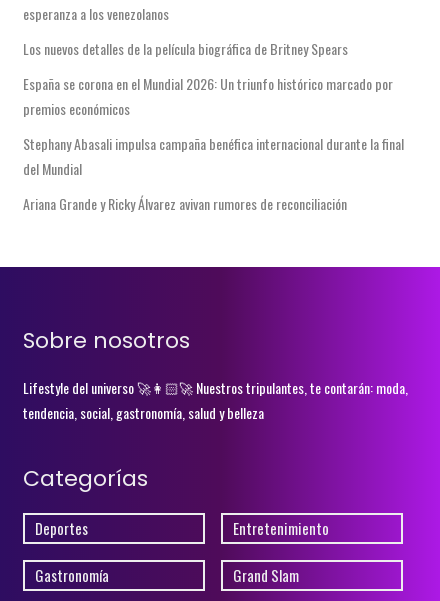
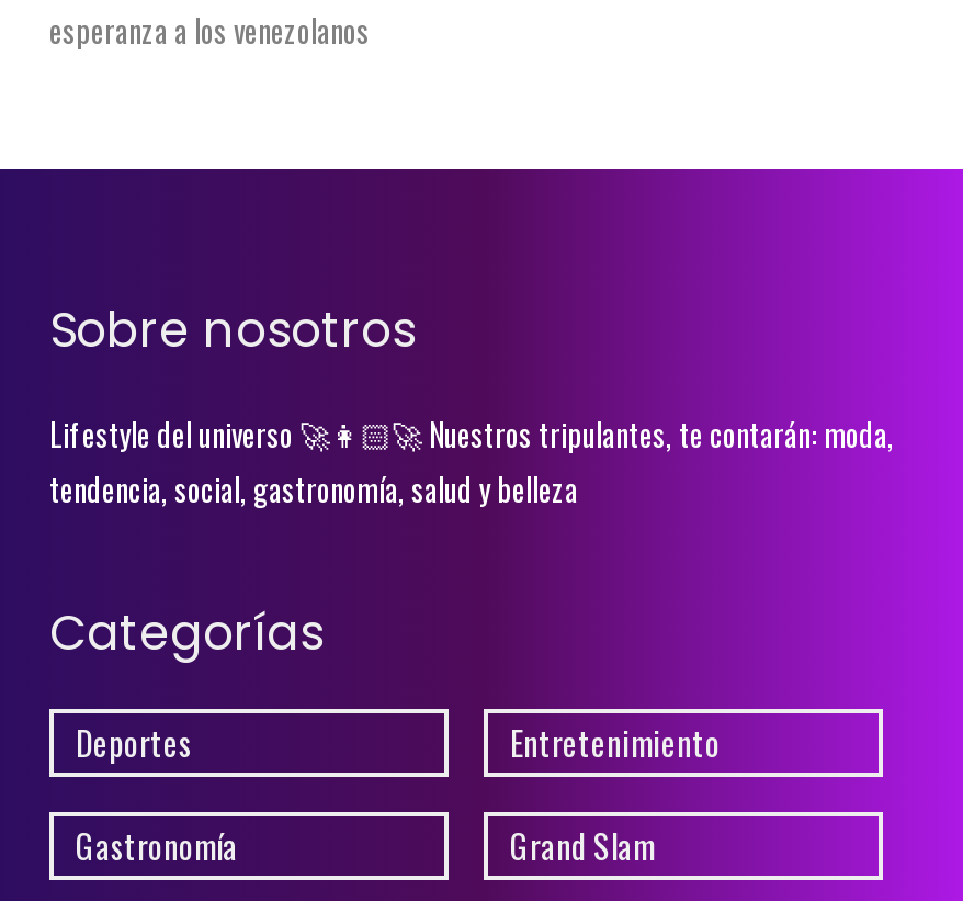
- Los nuevos detalles de la película biográfica de Britney Spears
- España se corona en el Mundial 2026: Un triunfo histórico marcado por
- premios económicos
- Stephany Abasali impulsa campaña benéfica internacional durante la final
- del Mundial
- Ariana Grande y Ricky Álvarez avivan rumores de reconciliación
